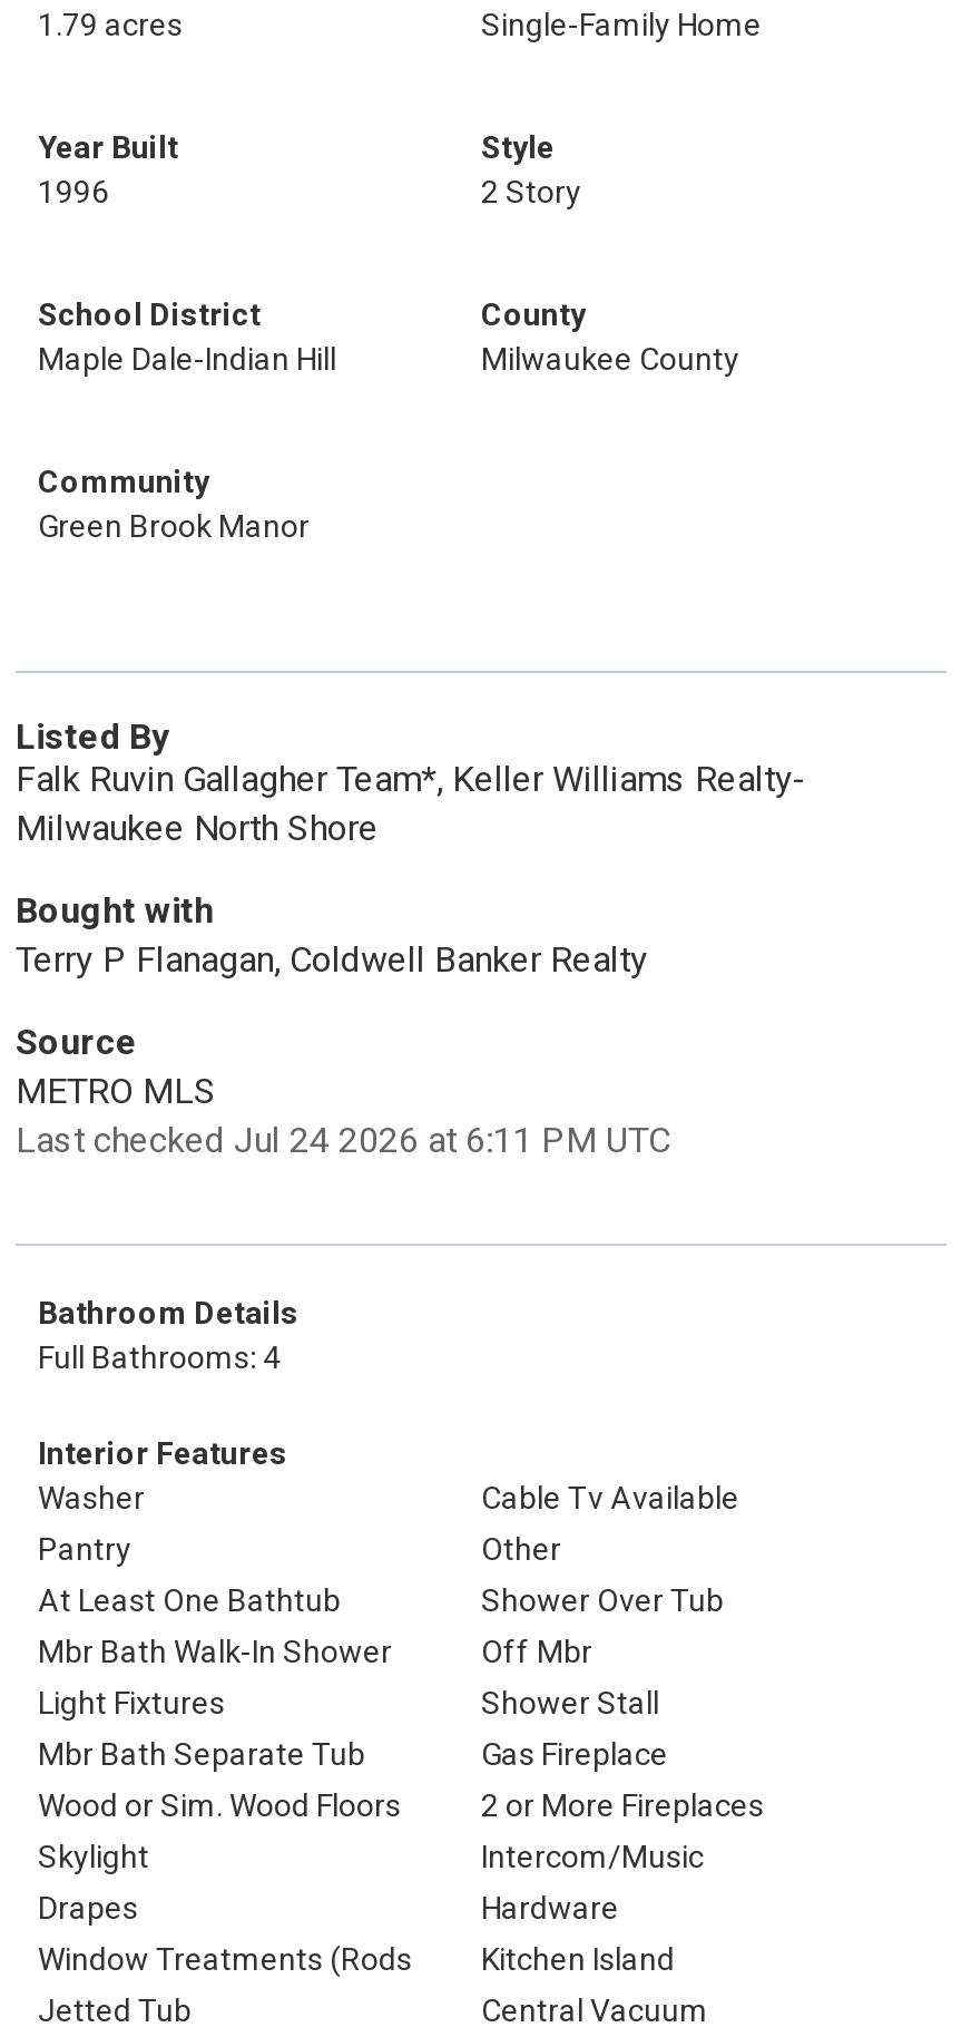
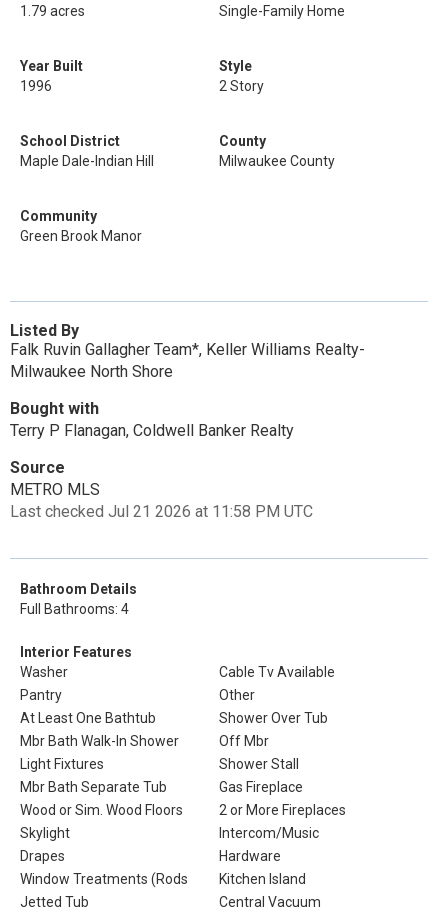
- Last checked Jul 24 2026 at 6:11 PM UTC
+ Last checked Jul 21 2026 at 11:58 PM UTC
